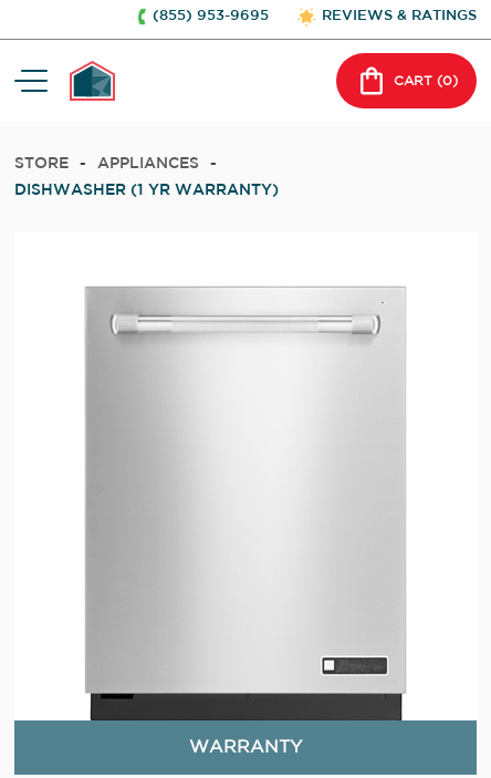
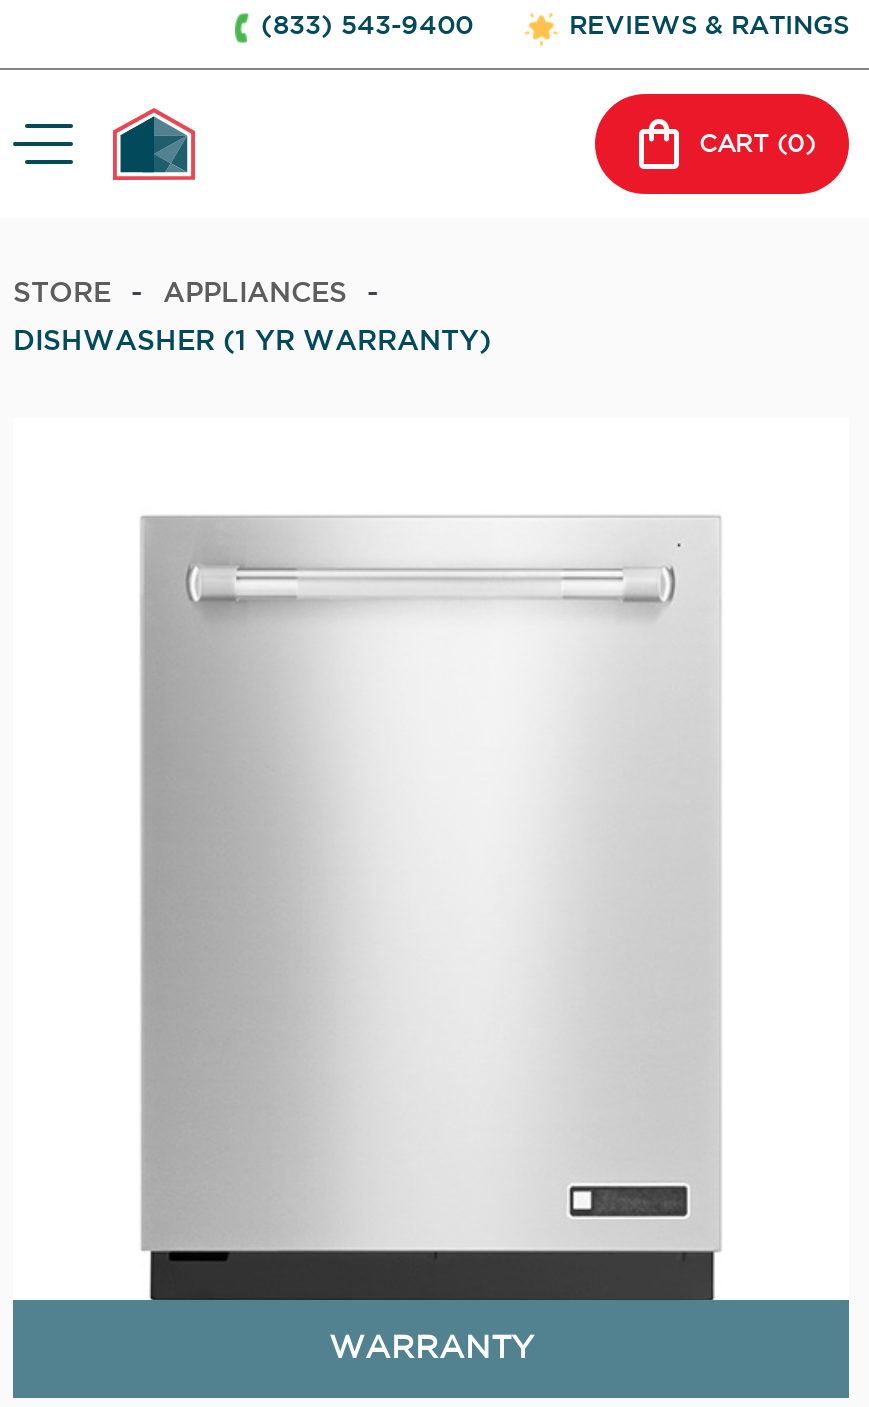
- (855) 953-9695
+ (833) 543-9400
